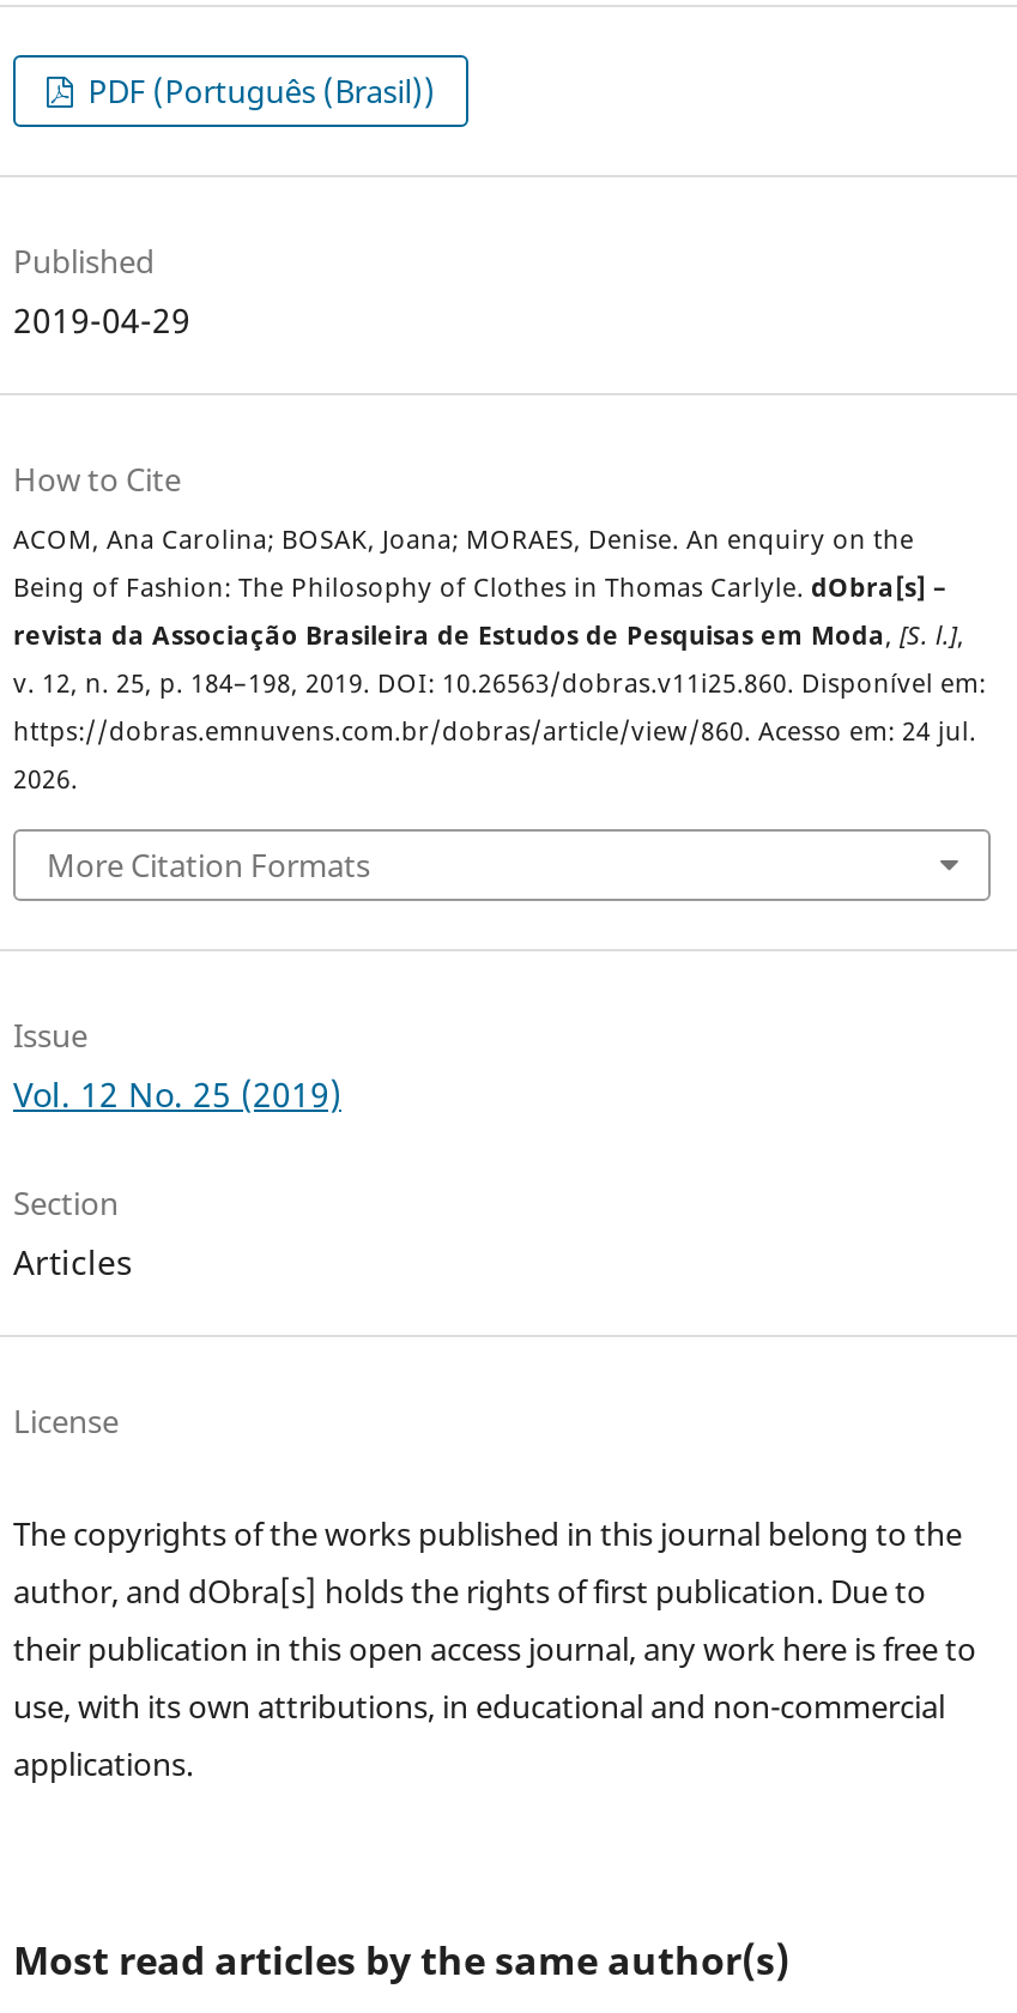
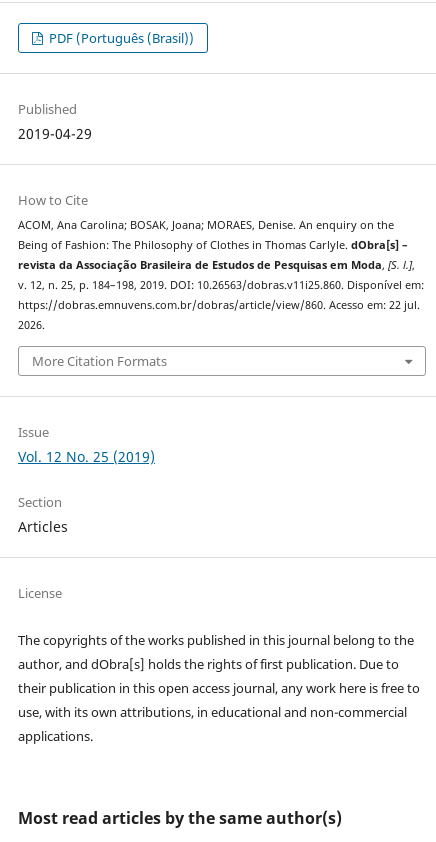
- https://dobras.emnuvens.com.br/dobras/article/view/860. Acesso em: 24 jul.
+ https://dobras.emnuvens.com.br/dobras/article/view/860. Acesso em: 22 jul.
